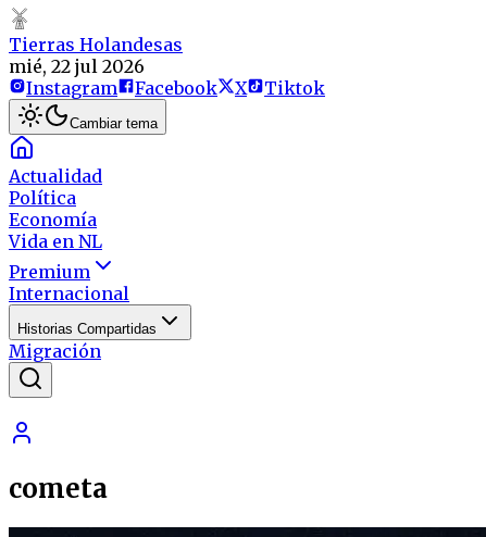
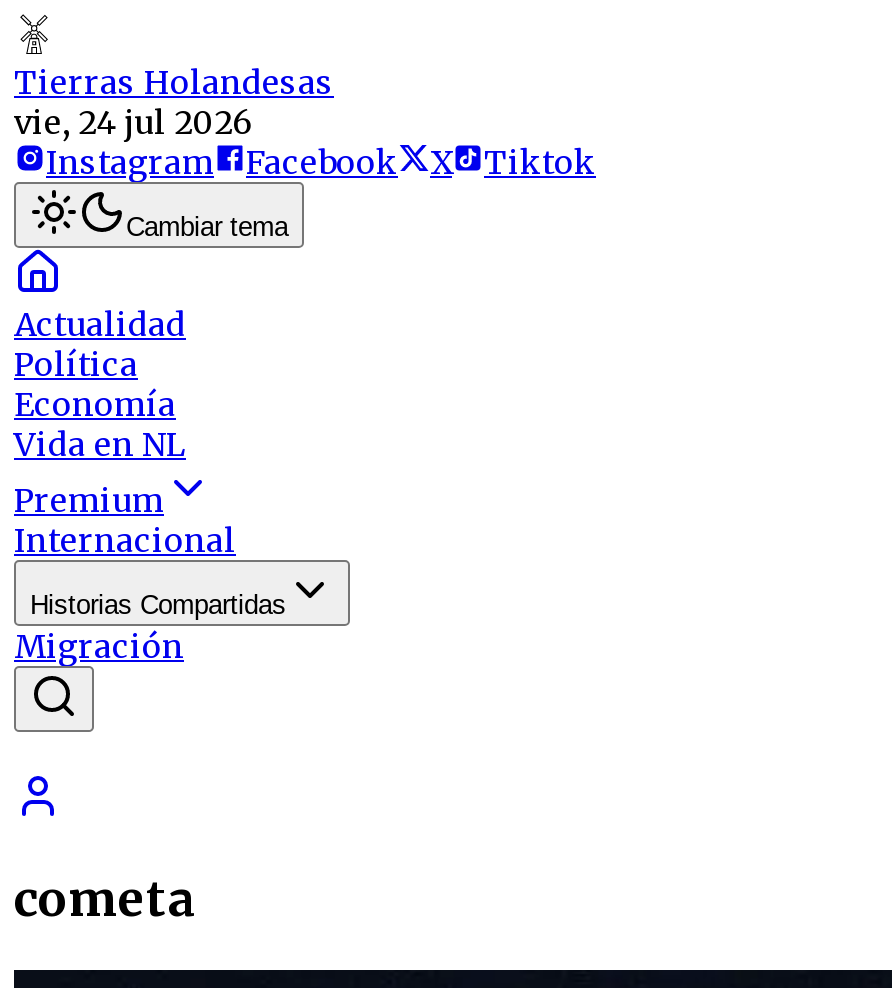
- mié, 22 jul 2026
+ vie, 24 jul 2026
